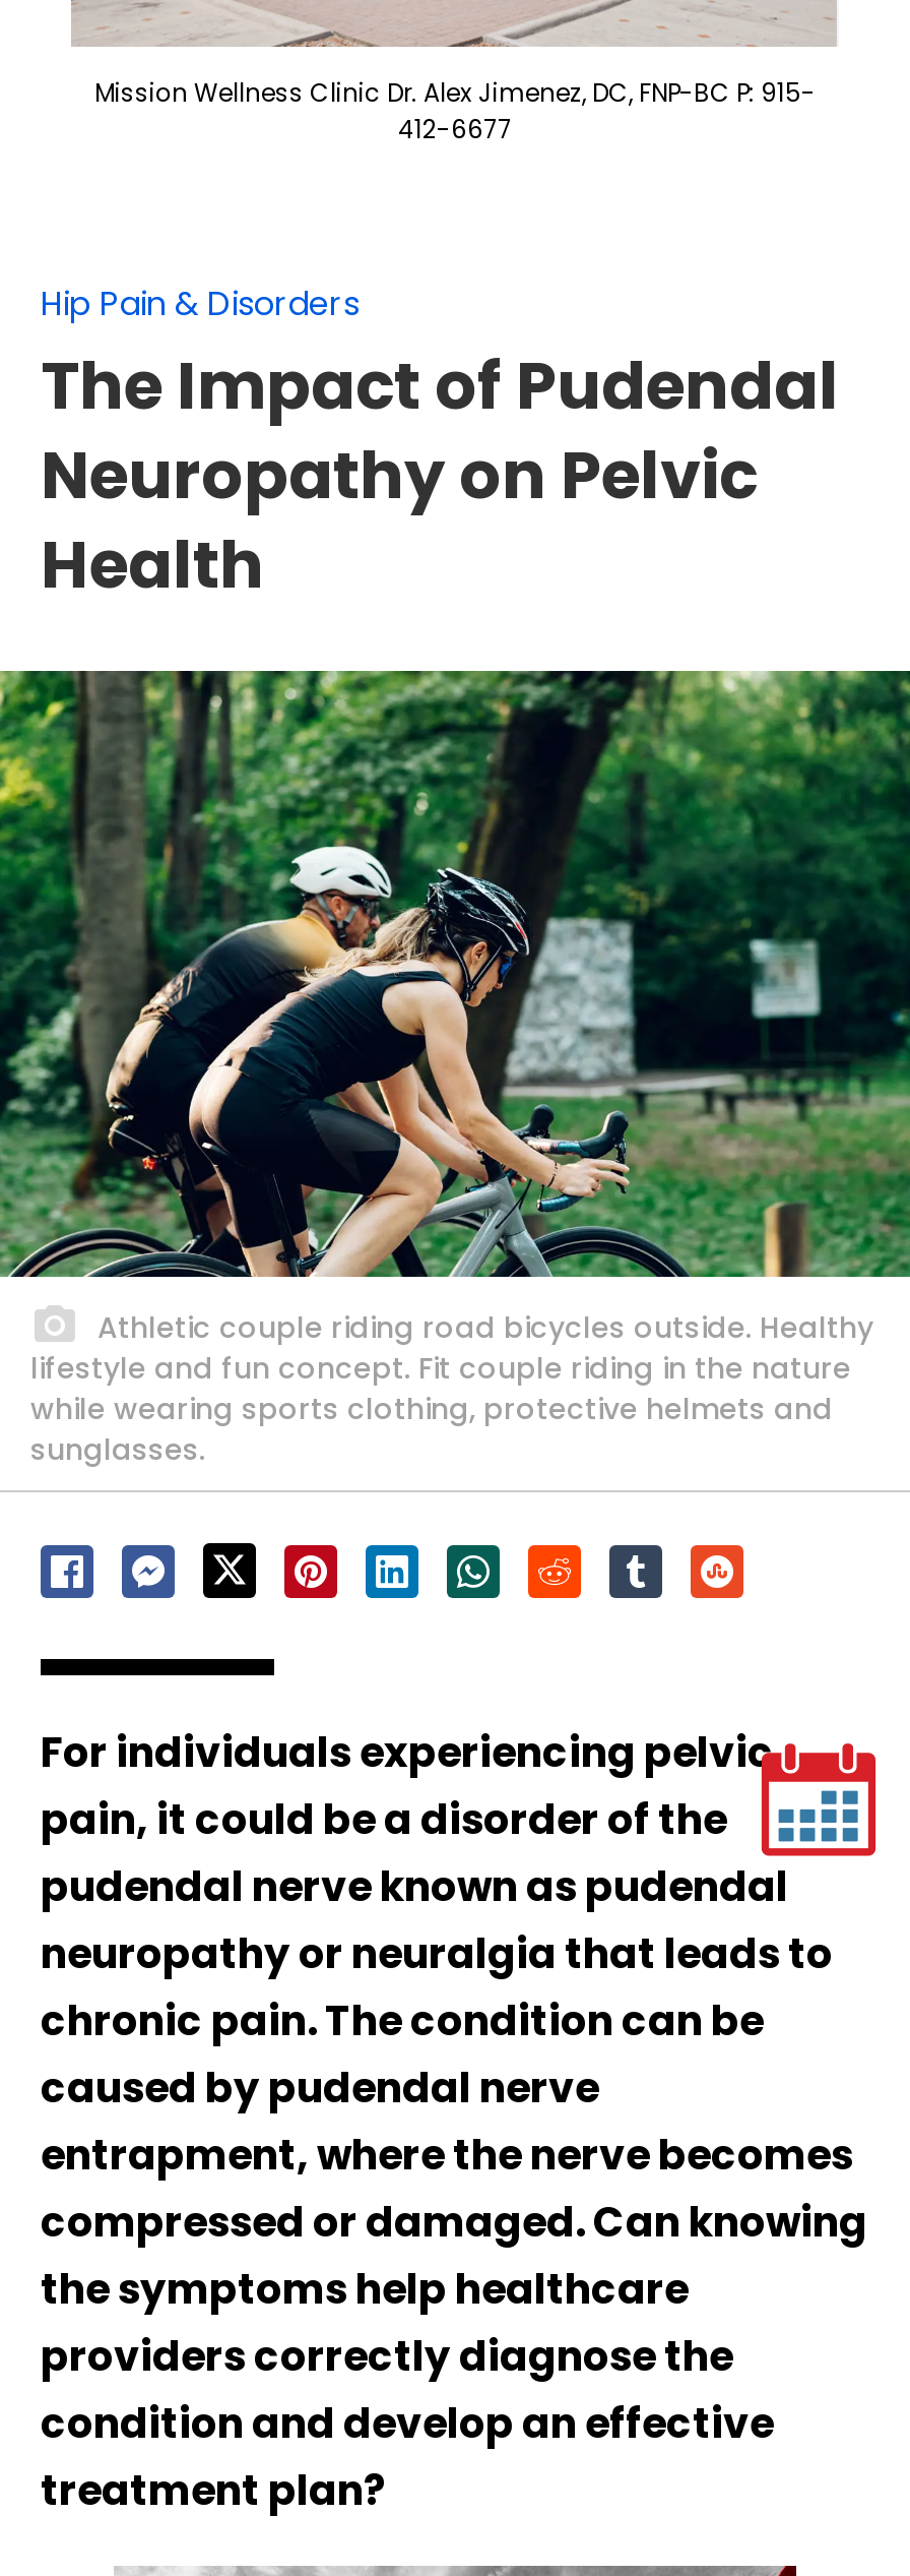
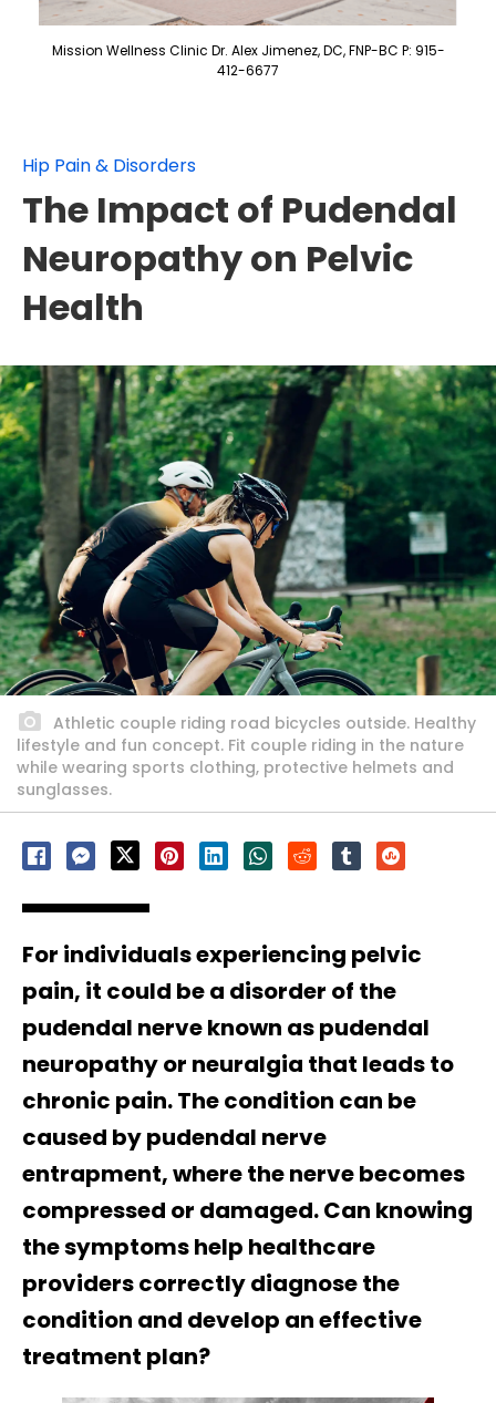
- [image]
